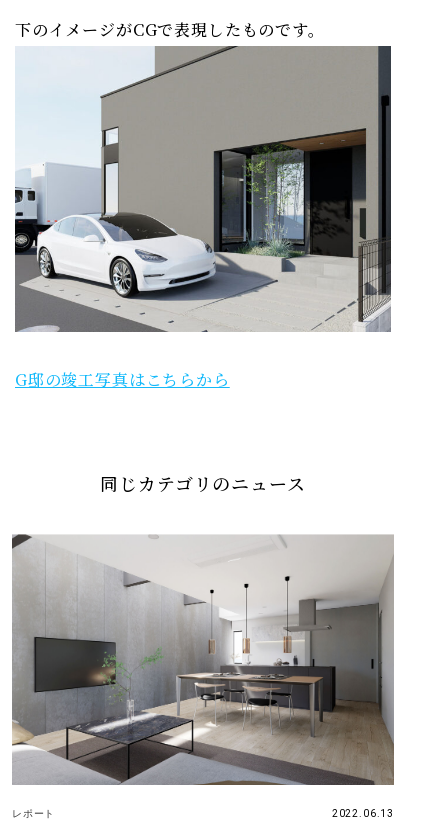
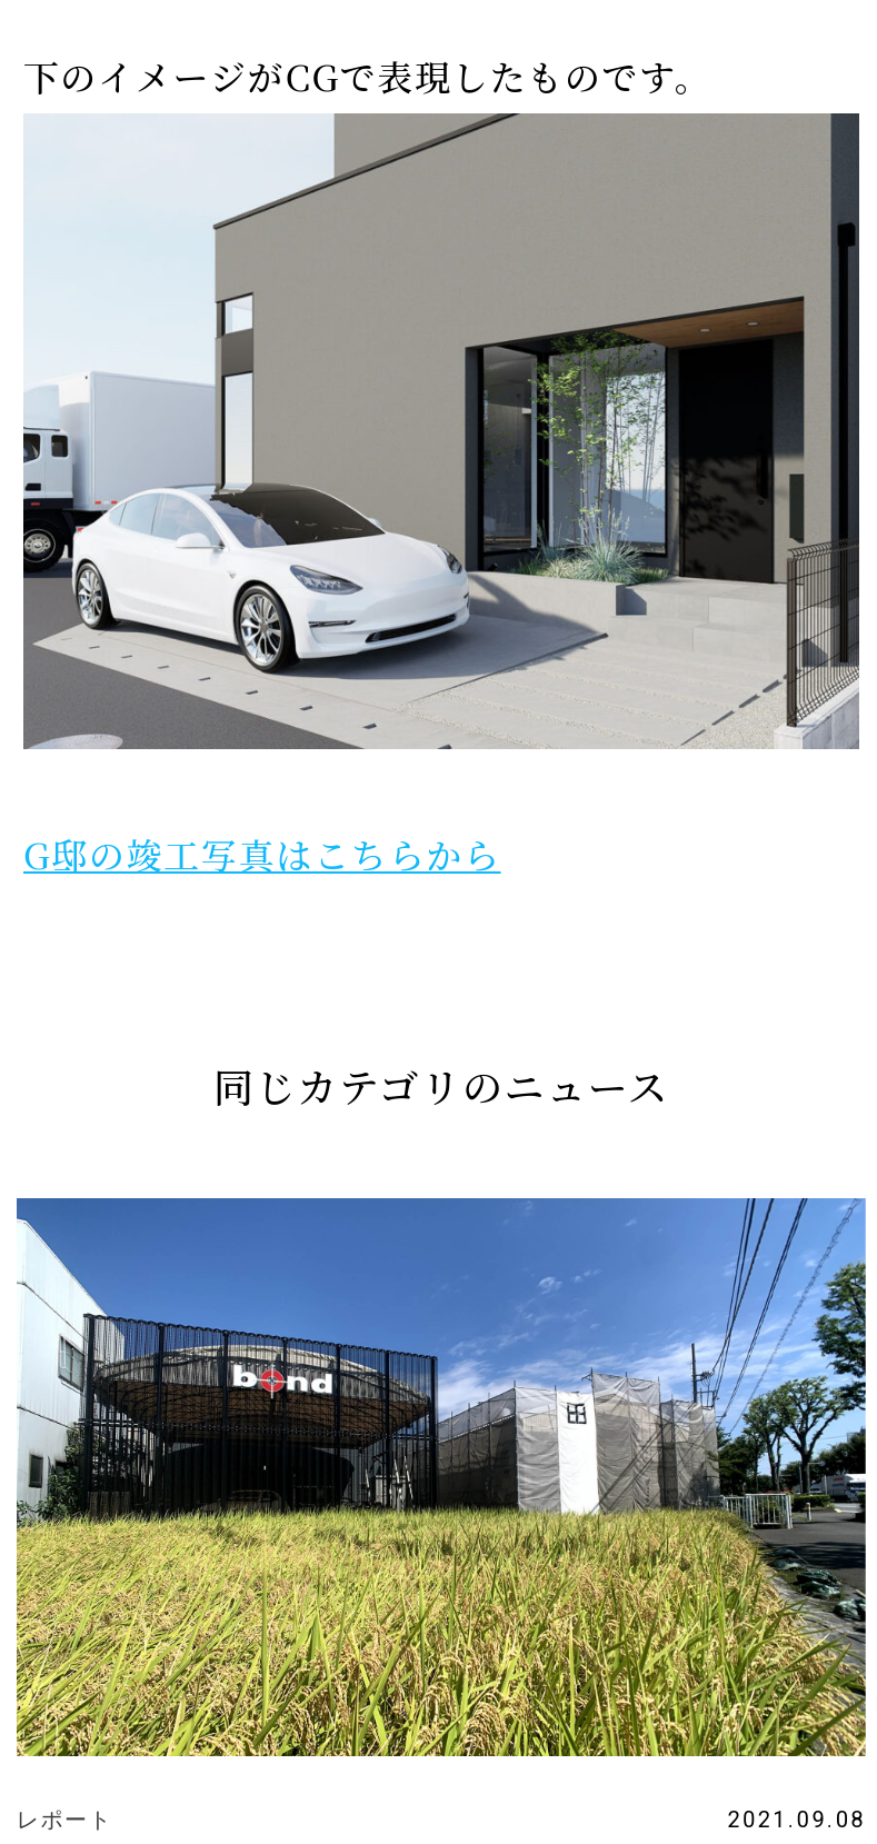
- [image]
- 2022.06.13
+ [image]
+ 2021.09.08
